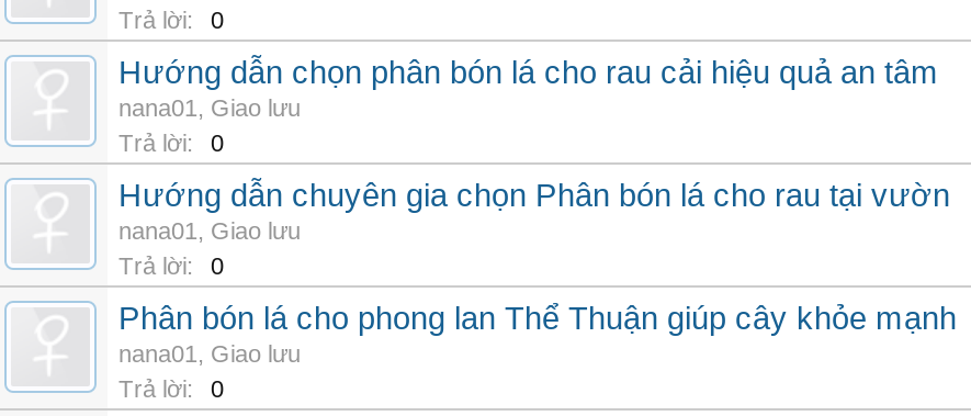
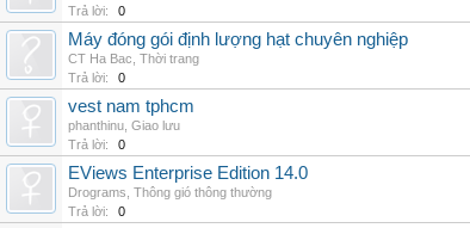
- Hướng dẫn chọn phân bón lá cho rau cải hiệu quả an tâm
- nana01, Giao lưu
+ Máy đóng gói định lượng hạt chuyên nghiệp
+ CT Ha Bac, Thời trang

- Hướng dẫn chuyên gia chọn Phân bón lá cho rau tại vườn
- nana01, Giao lưu
+ vest nam tphcm
+ phanthinu, Giao lưu

- Phân bón lá cho phong lan Thể Thuận giúp cây khỏe mạnh
- nana01, Giao lưu
+ EViews Enterprise Edition 14.0
+ Drograms, Thông gió thông thường
